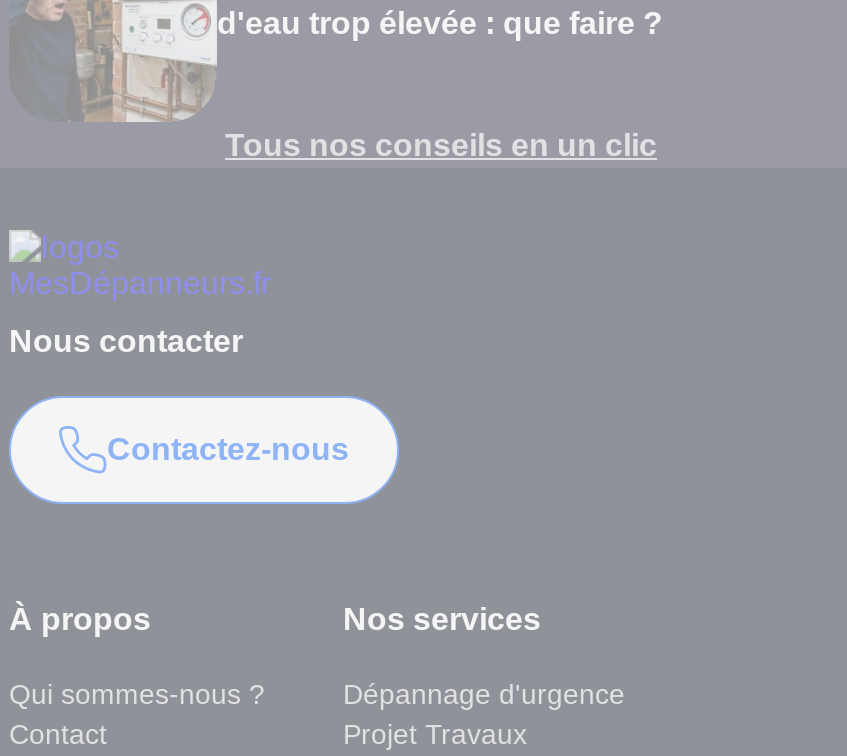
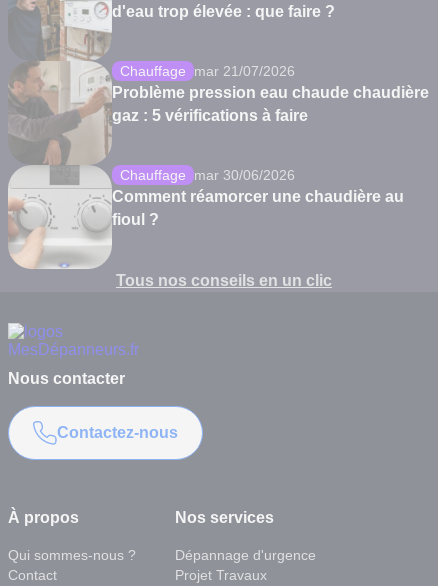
+ [image]
+ Chauffage mar 21/07/2026
+ Problème pression eau chaude chaudière
+ gaz : 5 vérifications à faire

+ Chauffage mar 30/06/2026
+ Comment réamorcer une chaudière au
+ fioul ?
